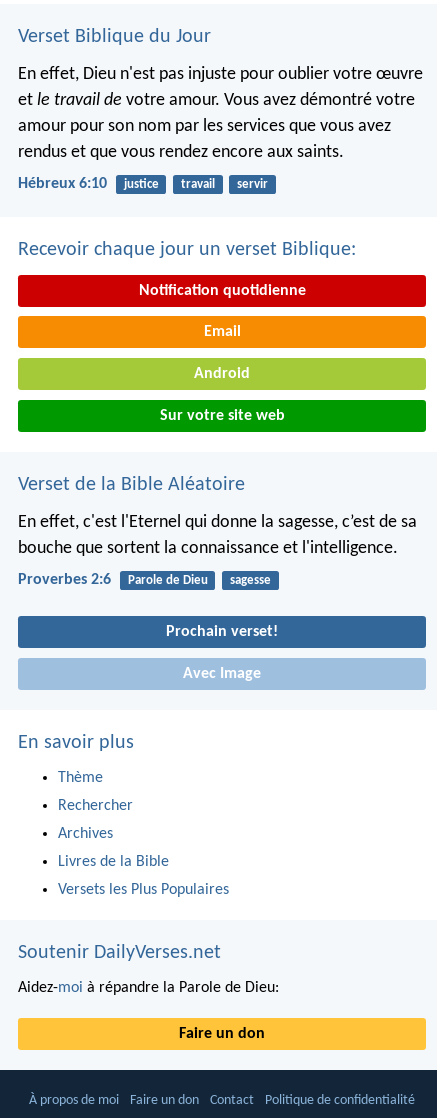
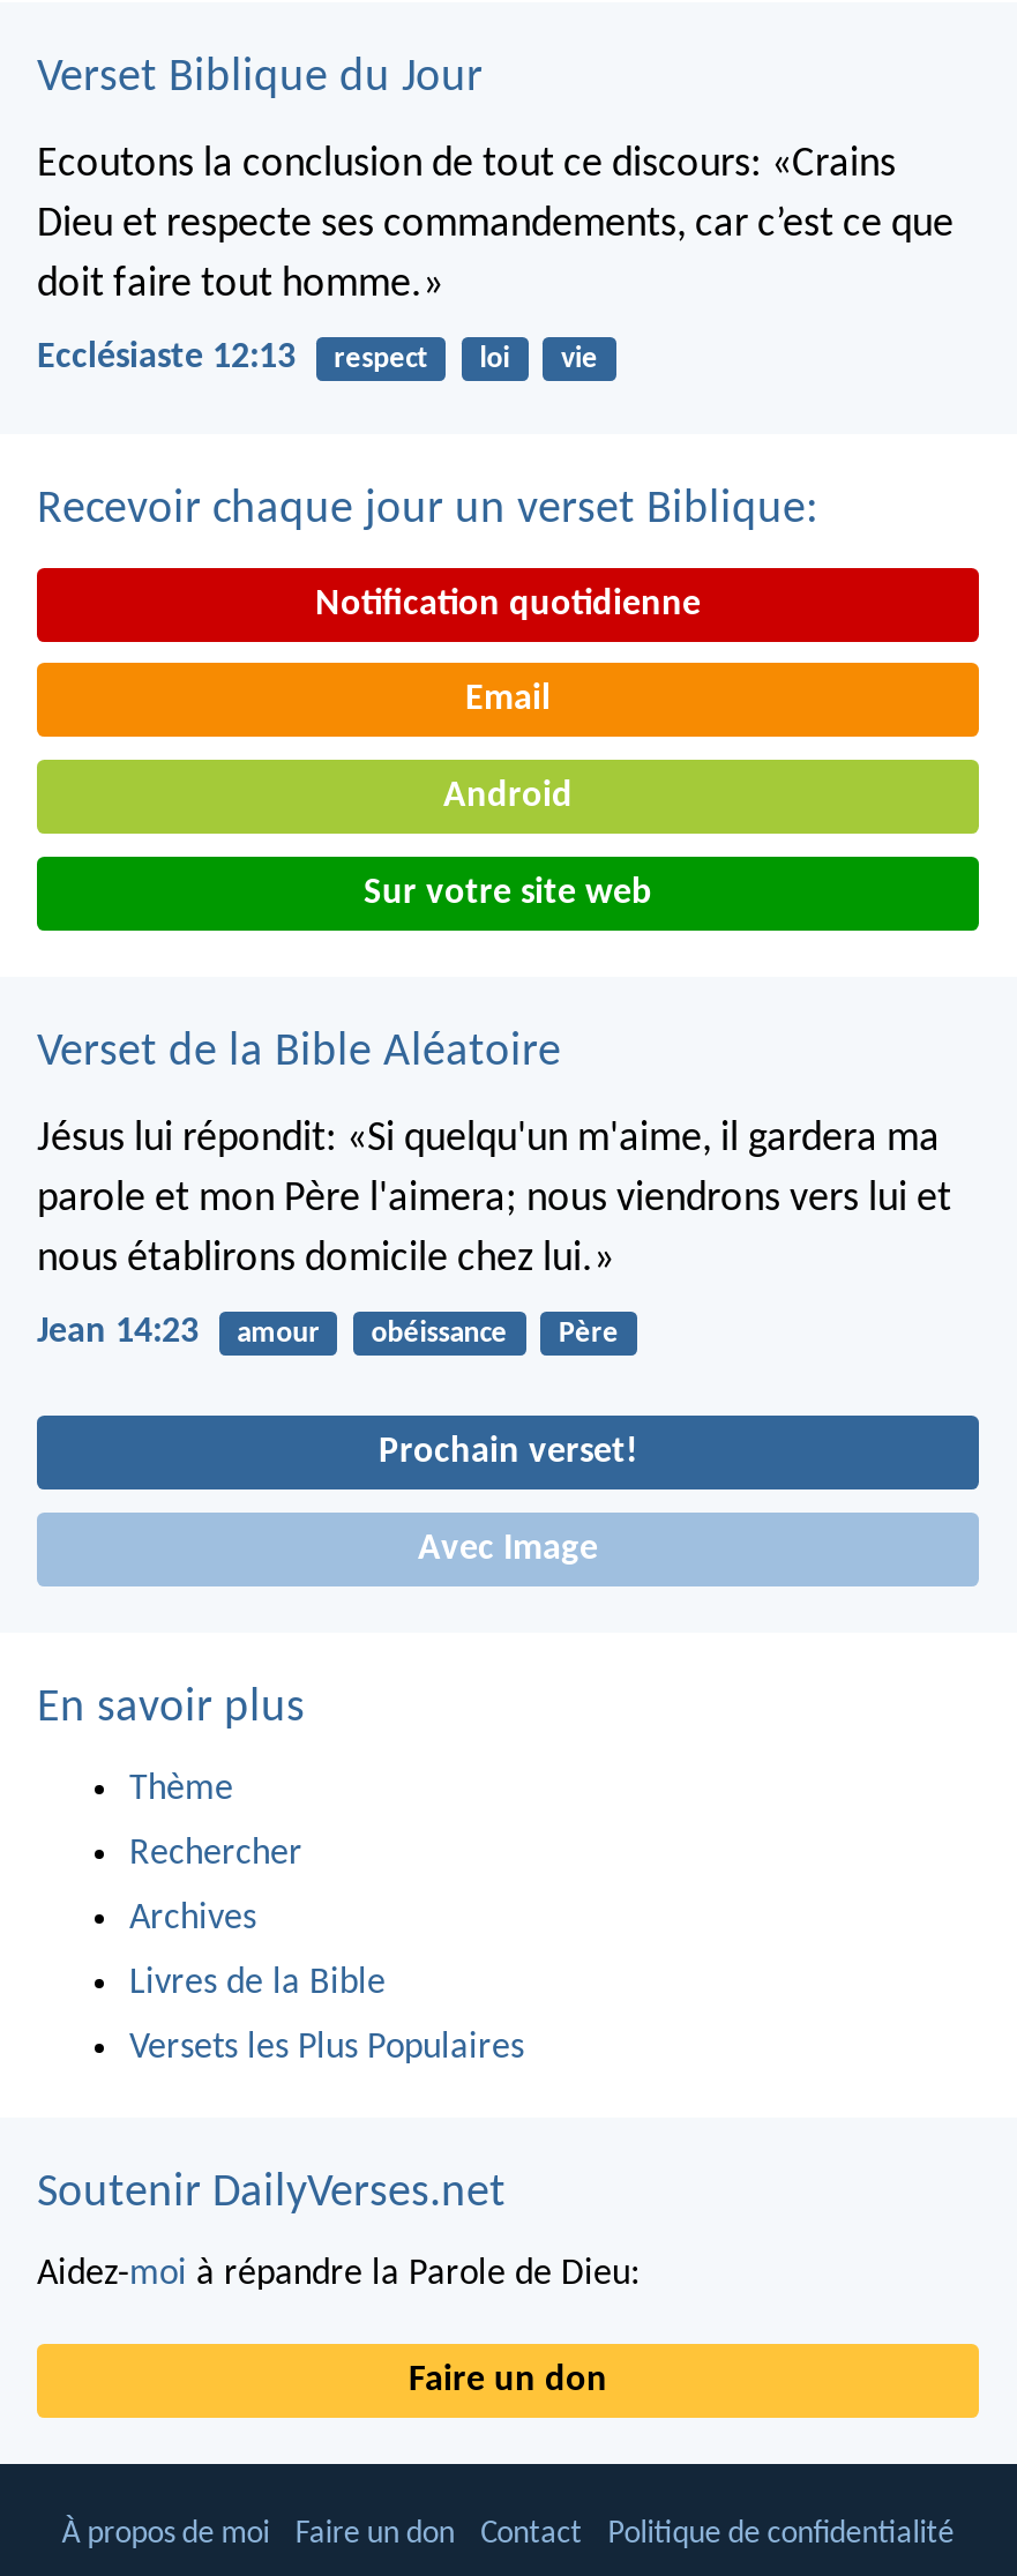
- En effet, Dieu n'est pas injuste pour oublier votre œuvre
- et le travail de votre amour. Vous avez démontré votre
- amour pour son nom par les services que vous avez
- rendus et que vous rendez encore aux saints.
+ Ecoutons la conclusion de tout ce discours: «Crains
+ Dieu et respecte ses commandements, car c’est ce que
+ doit faire tout homme.»

- Hébreux 6:10
- justice
- travail
- servir
+ Ecclésiaste 12:13
+ respect
+ loi
+ vie

moved up: Recevoir chaque jour un verset Biblique: | Notification quotidienne | Email | Android | Sur votre site web | Verset de la Bible Aléatoire

- En effet, c'est l'Eternel qui donne la sagesse, c’est de sa
- bouche que sortent la connaissance et l'intelligence.
+ Jésus lui répondit: «Si quelqu'un m'aime, il gardera ma
+ parole et mon Père l'aimera; nous viendrons vers lui et
+ nous établirons domicile chez lui.»

- Proverbes 2:6
- Parole de Dieu
- sagesse
+ Jean 14:23
+ amour
+ obéissance
+ Père
